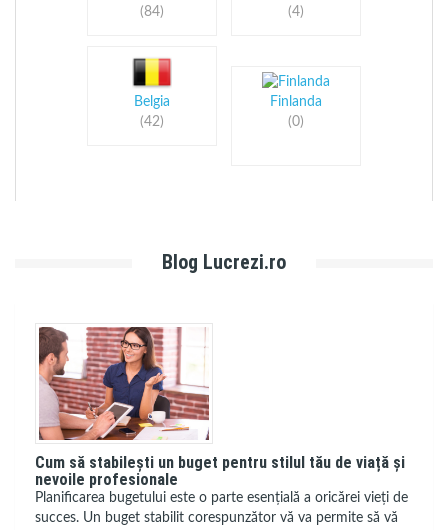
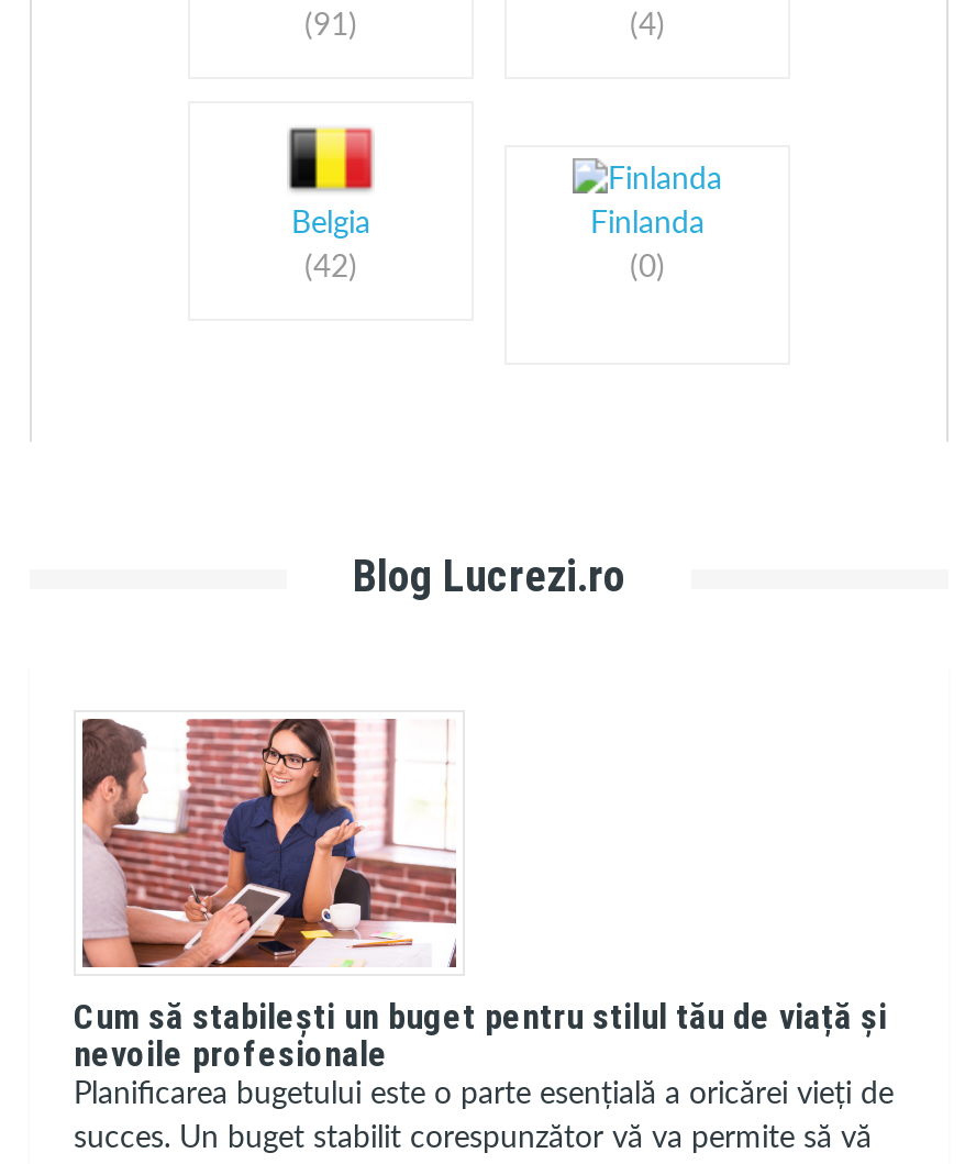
- (84)
+ (91)
